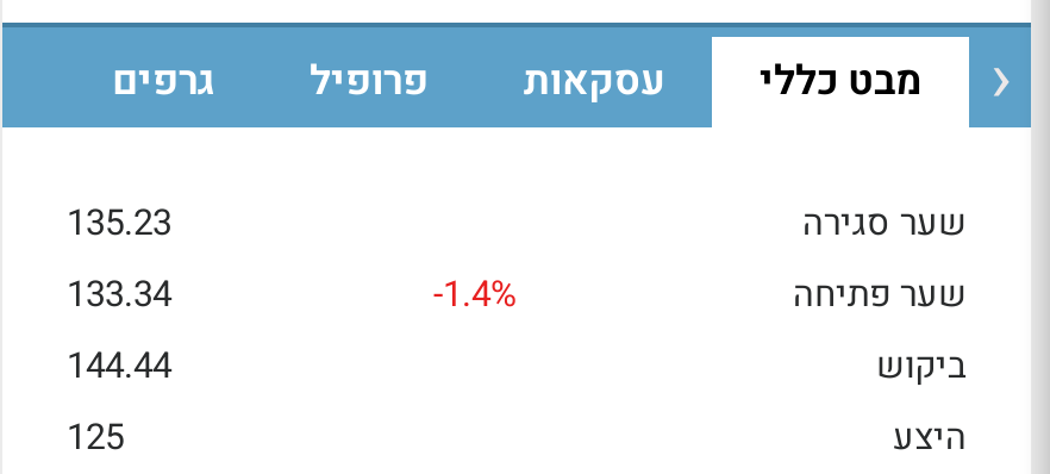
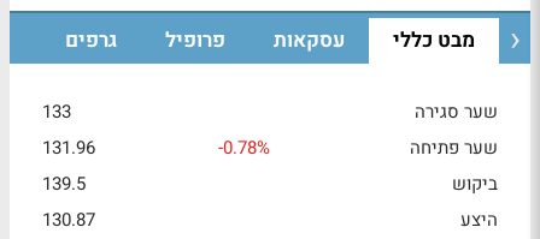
- 135.23
+ 133

- 133.34
+ 131.96

- -1.4%
+ -0.78%

- 144.44
+ 139.5

- 125
+ 130.87
